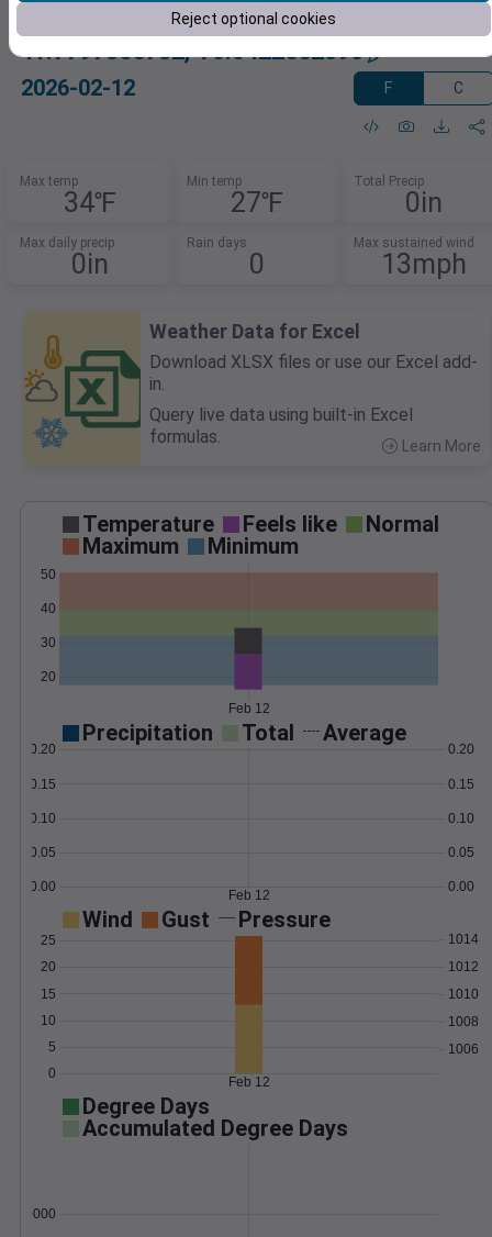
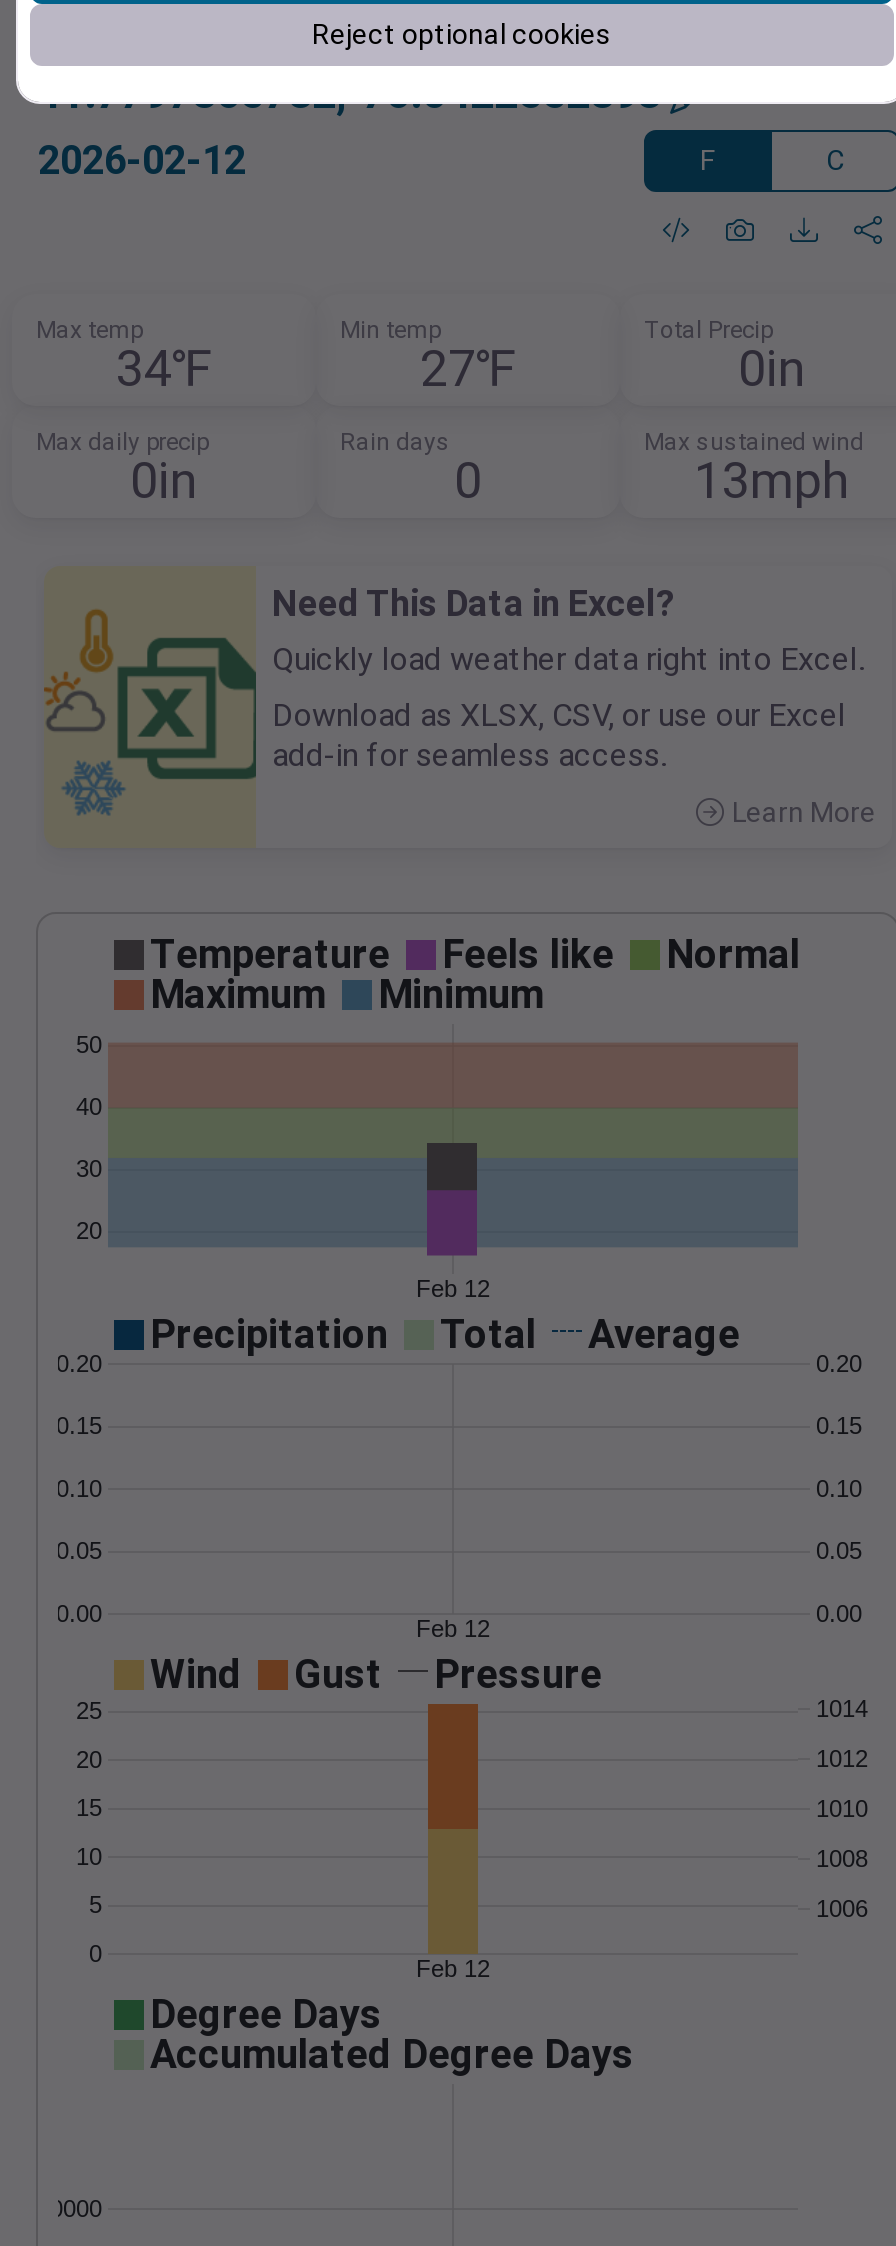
- Weather Data for Excel
- Download XLSX files or use our Excel add-
- in.
+ Need This Data in Excel?
+ Quickly load weather data right into Excel.

- Query live data using built-in Excel
- formulas.
+ Download as XLSX, CSV, or use our Excel
+ add-in for seamless access.
